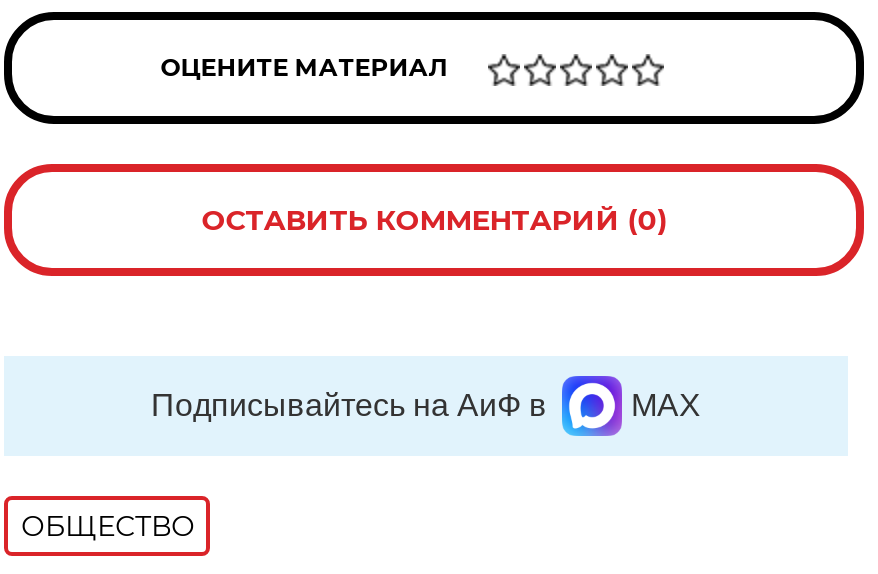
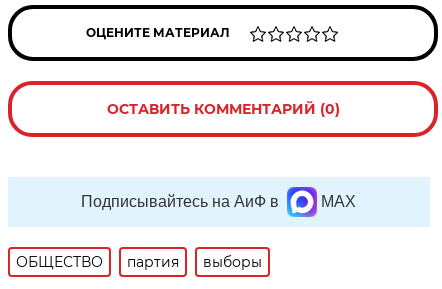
+ партия
+ выборы
